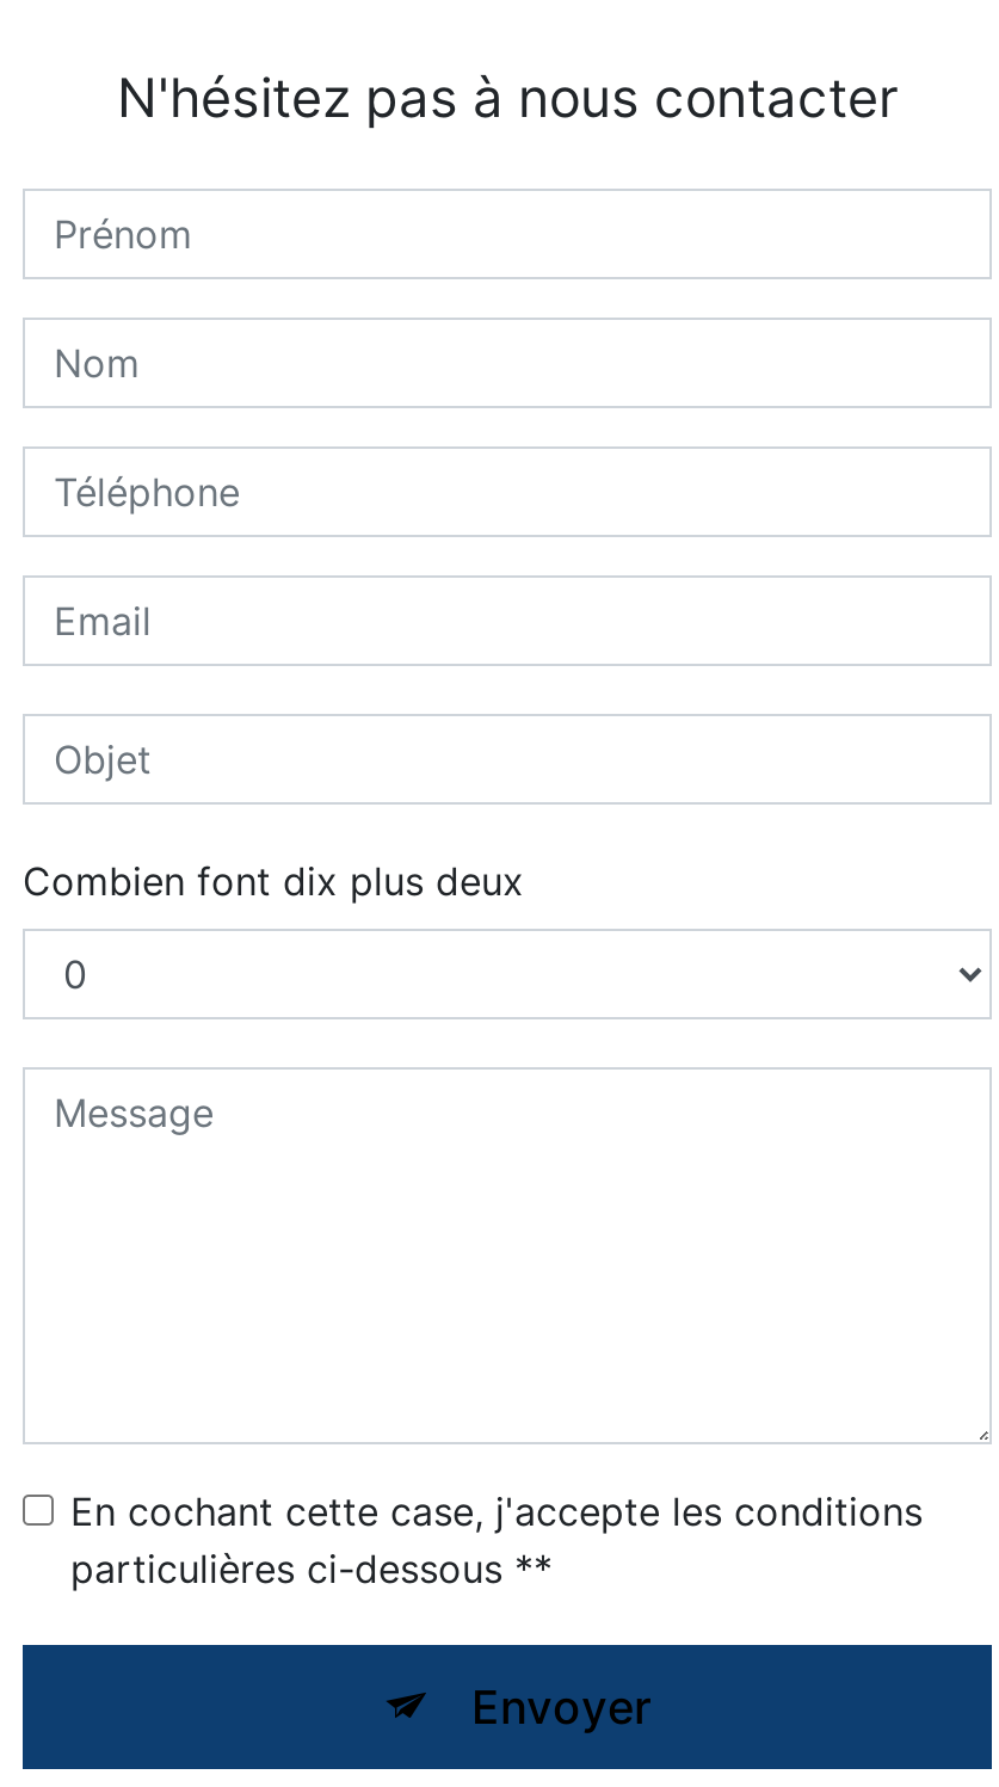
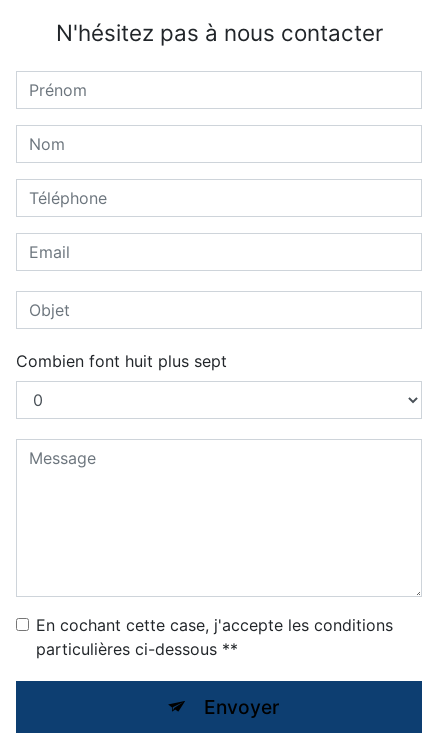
- Combien font dix plus deux
+ Combien font huit plus sept
